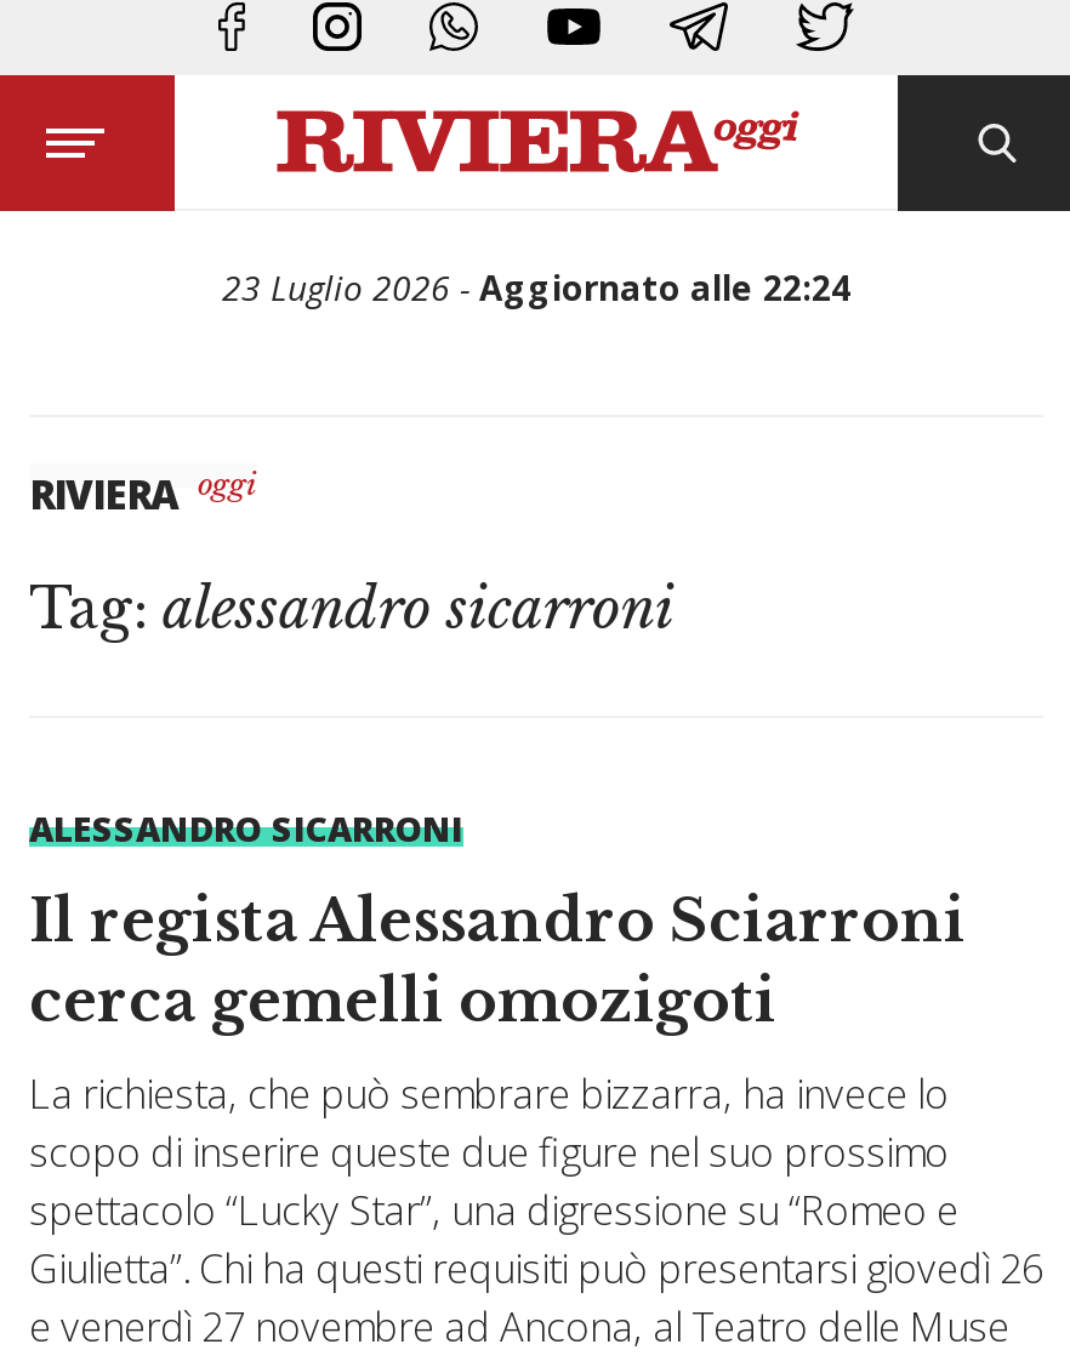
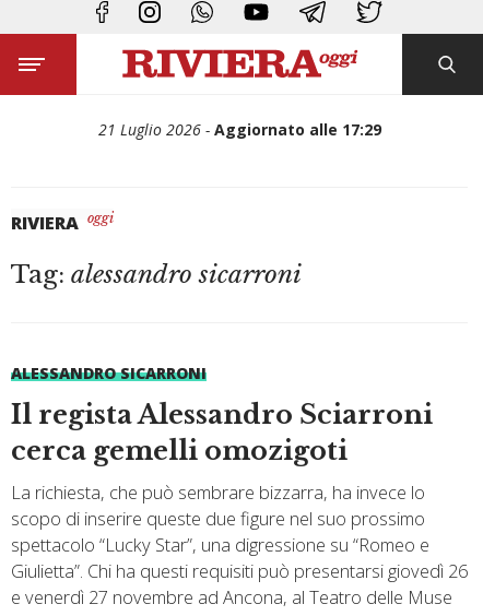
- 23 Luglio 2026 Aggiornato alle 22:24
+ 21 Luglio 2026 Aggiornato alle 17:29
